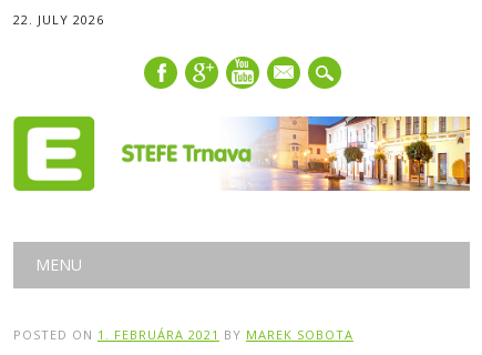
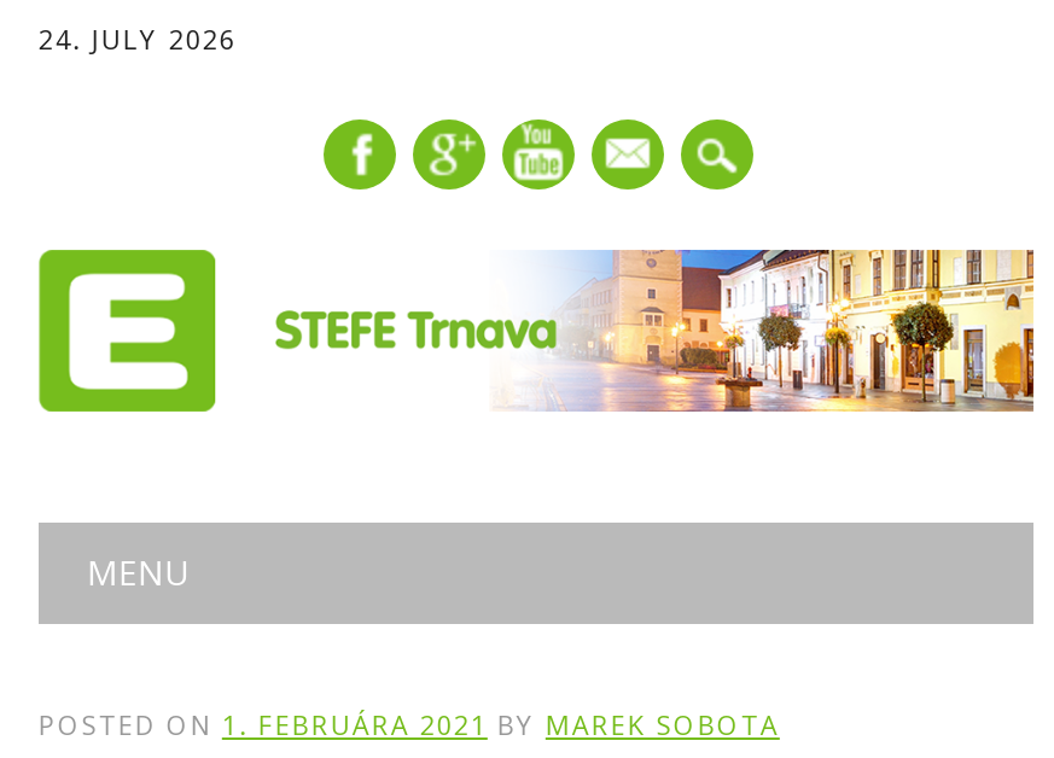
- 22. JULY 2026
+ 24. JULY 2026
